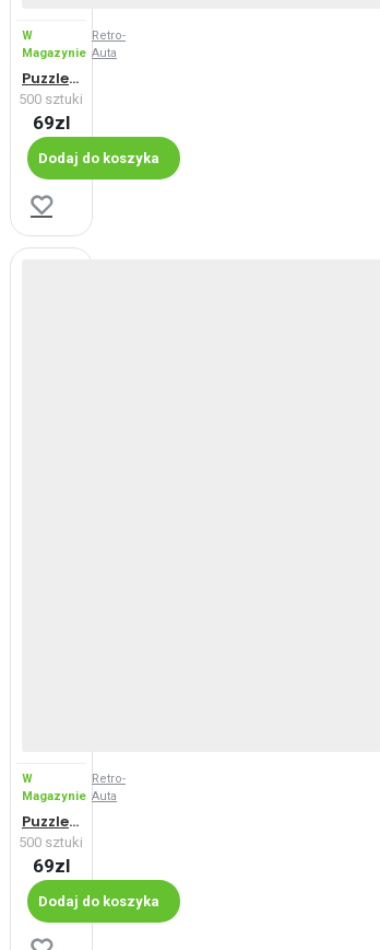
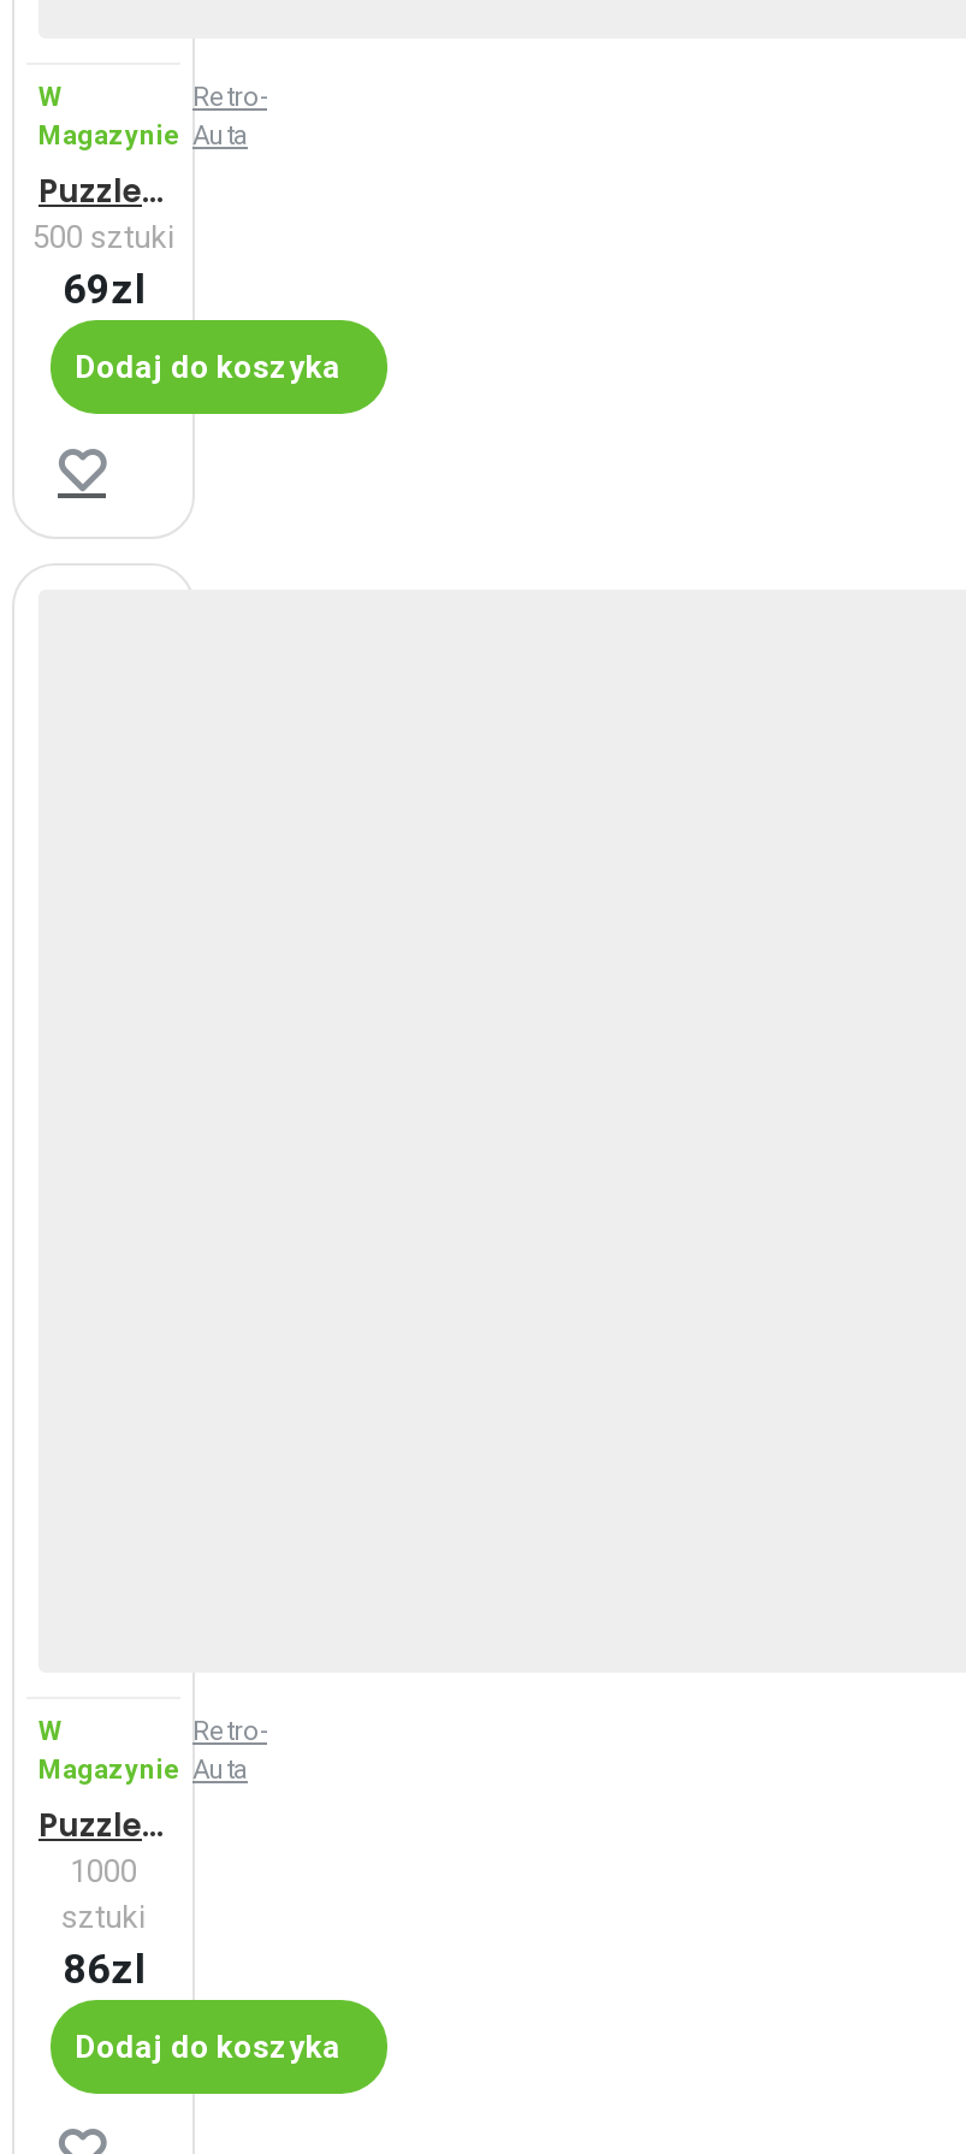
- 500 sztuki
- 69zl
+ 1000
+ sztuki
+ 86zl
